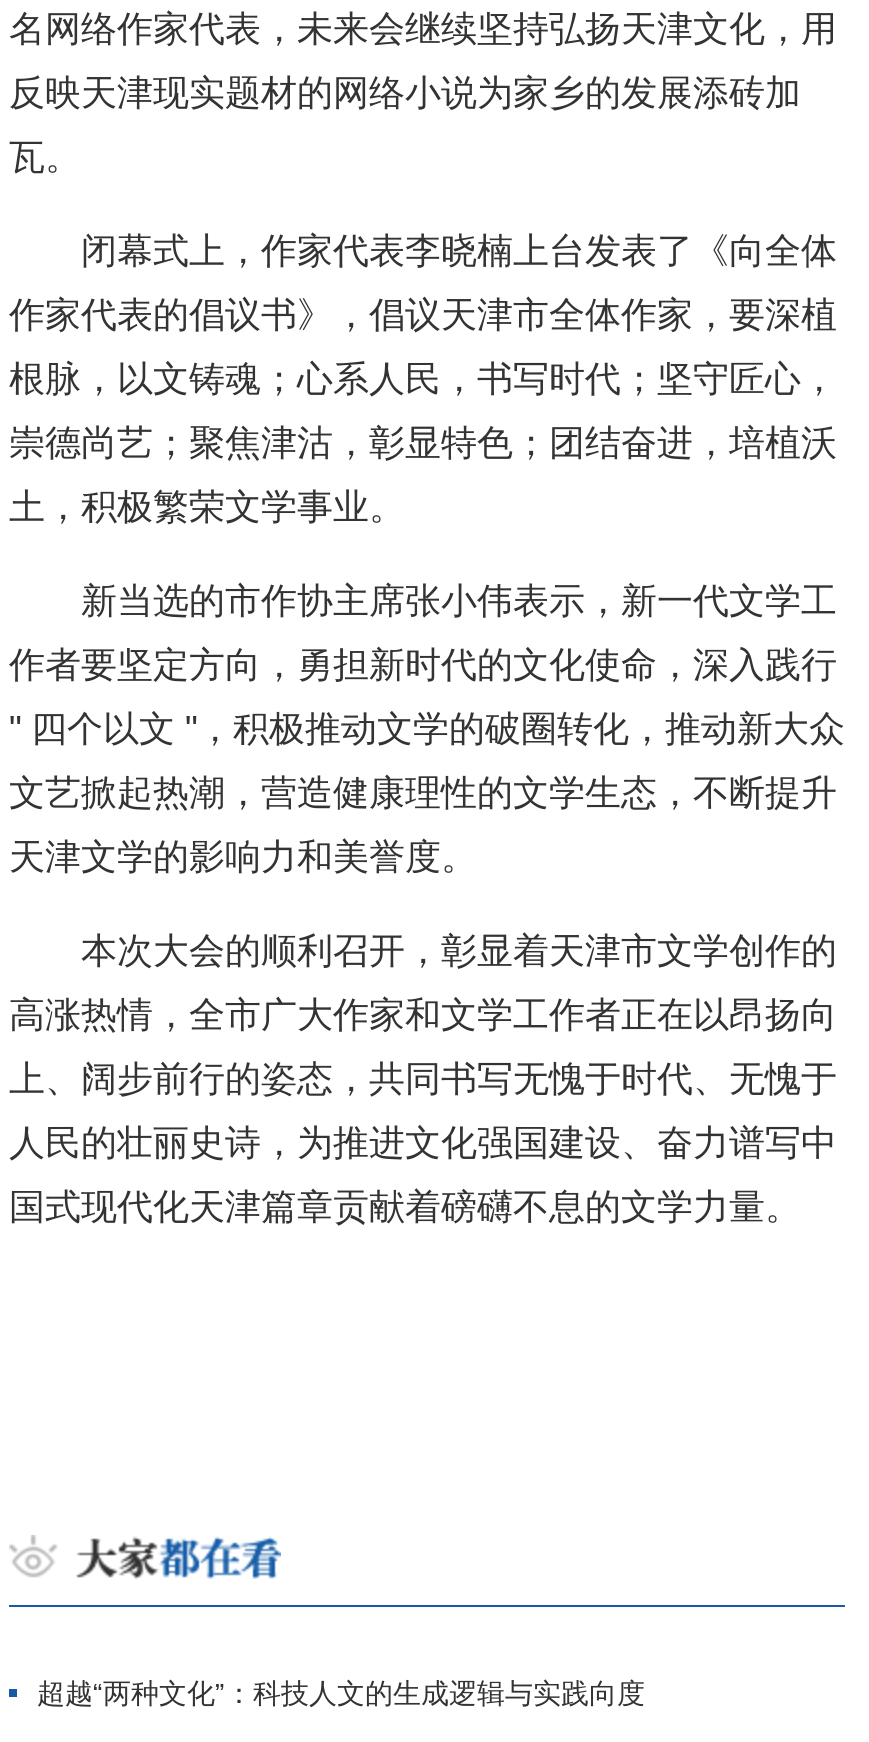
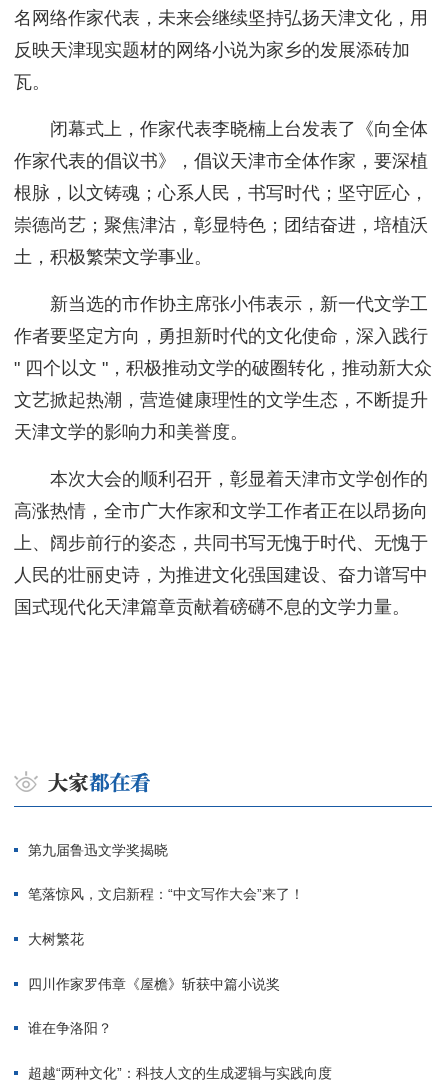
+ 第九届鲁迅文学奖揭晓
+ 笔落惊风，文启新程：“中文写作大会”来了！
+ 大树繁花
+ 四川作家罗伟章《屋檐》斩获中篇小说奖
+ 谁在争洛阳？
